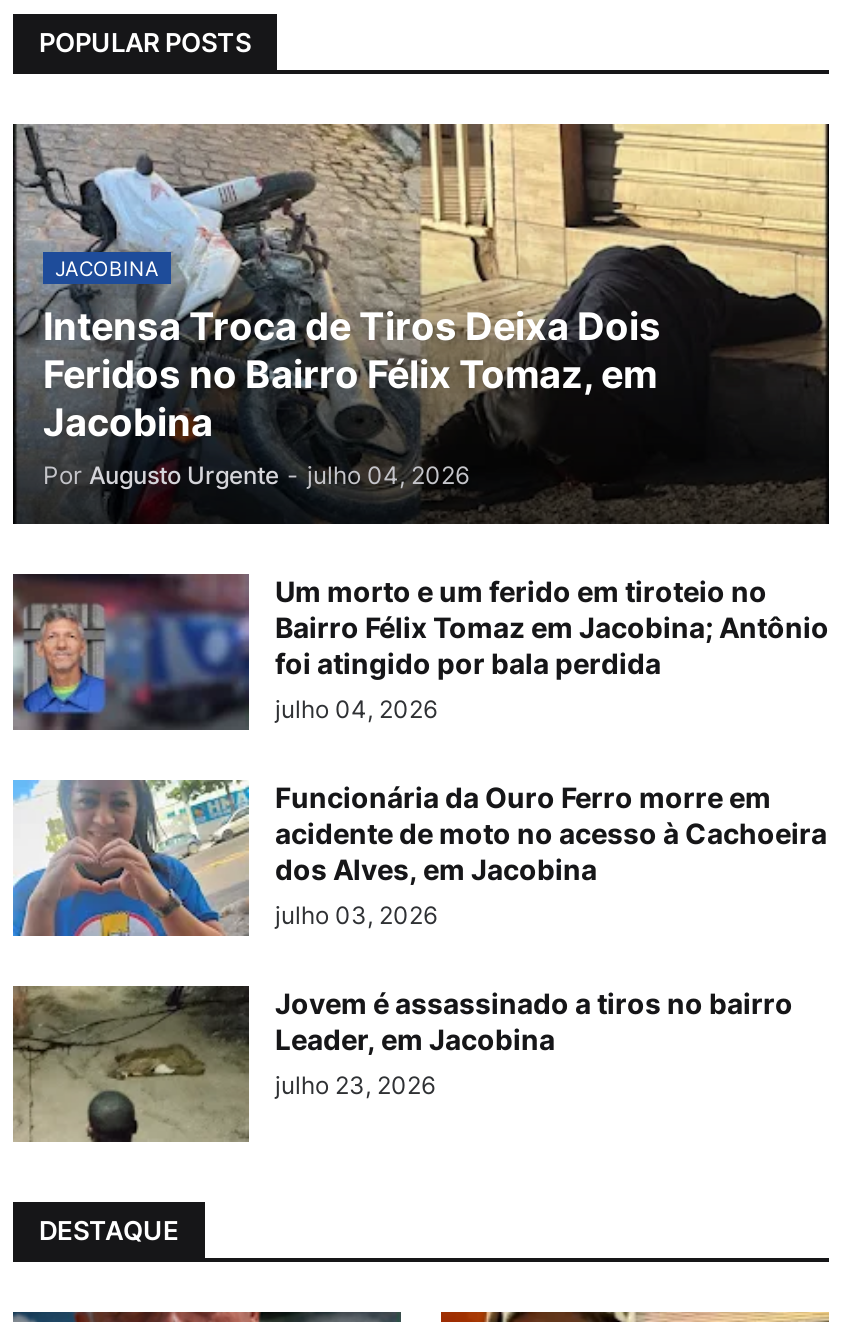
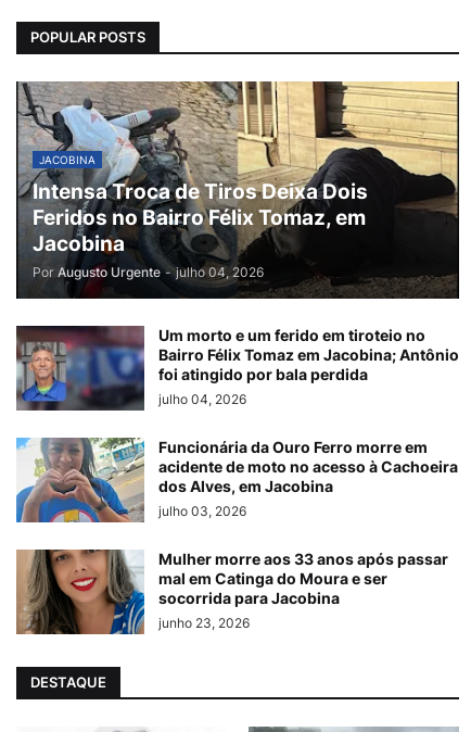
- [image]
- Jovem é assassinado a tiros no bairro
- Leader, em Jacobina
- julho 23, 2026
+ [image]
+ Mulher morre aos 33 anos após passar
+ mal em Catinga do Moura e ser
+ socorrida para Jacobina
+ junho 23, 2026
